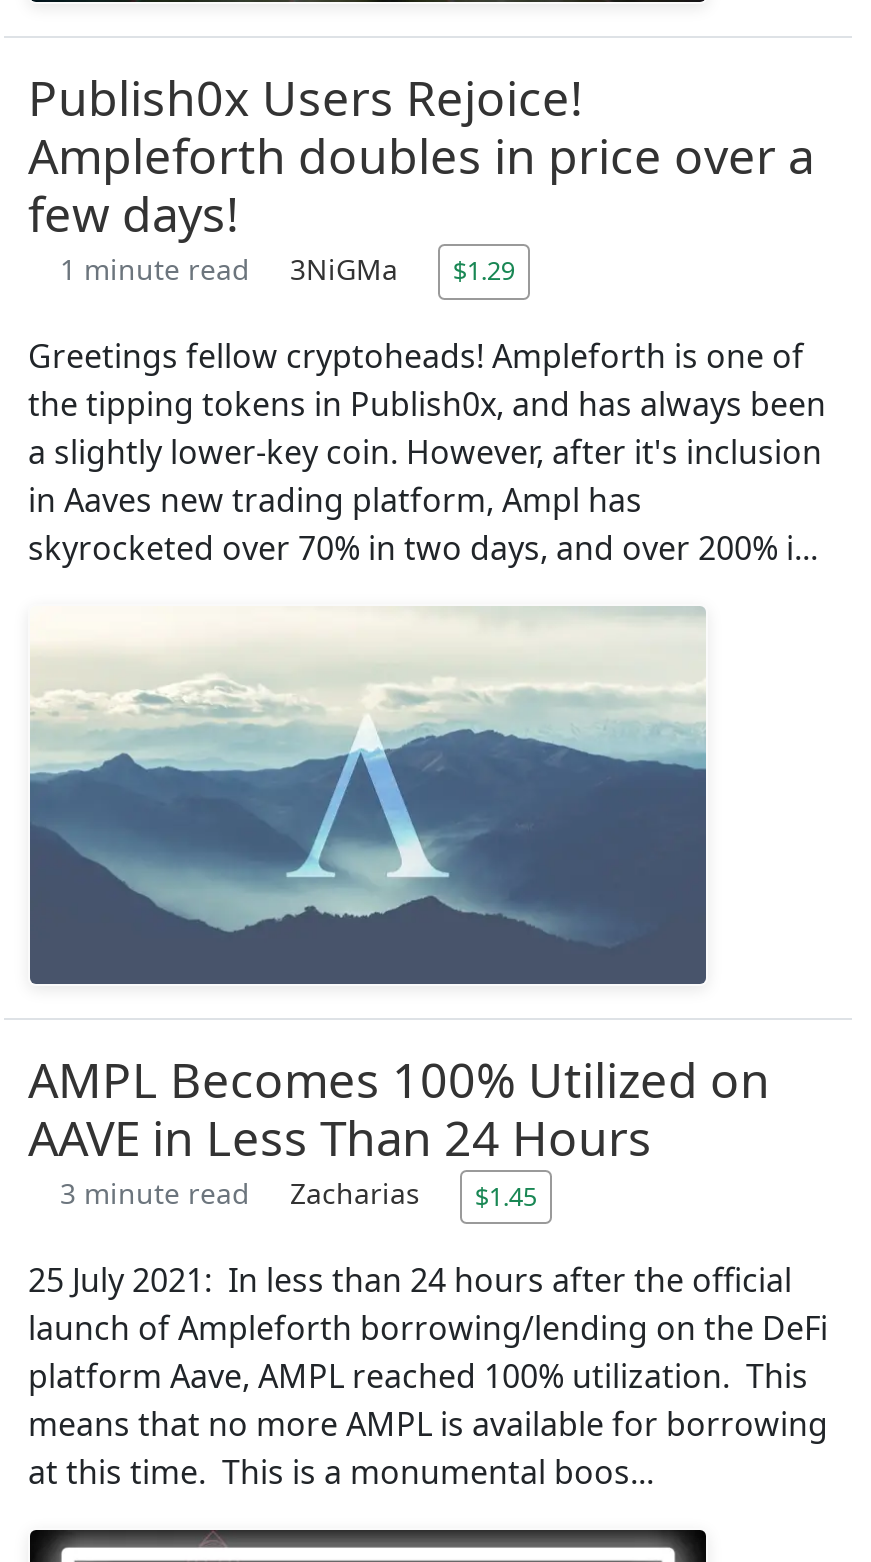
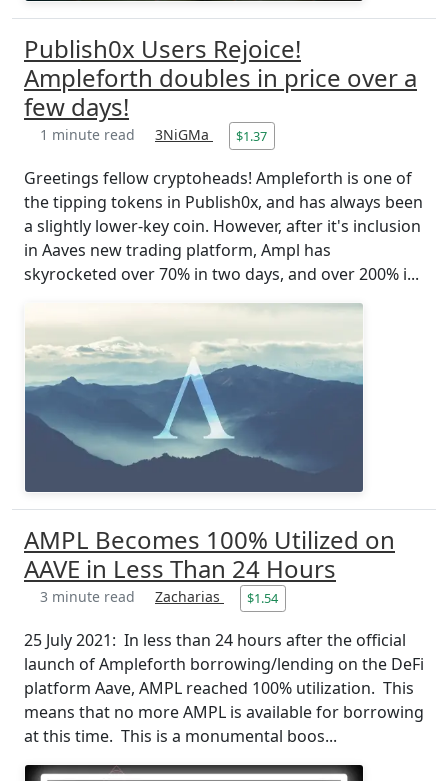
- 1 minute read 3NiGMa $1.29
+ 1 minute read 3NiGMa $1.37

- 3 minute read Zacharias $1.45
+ 3 minute read Zacharias $1.54
